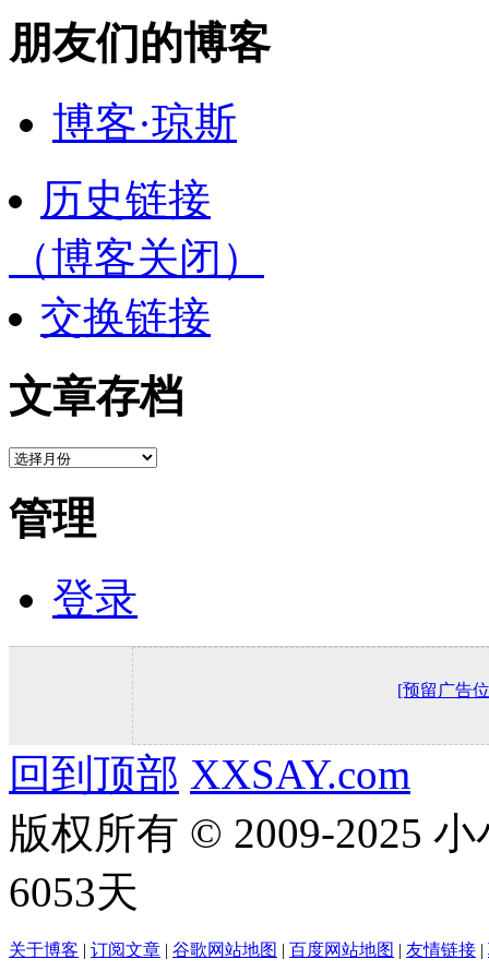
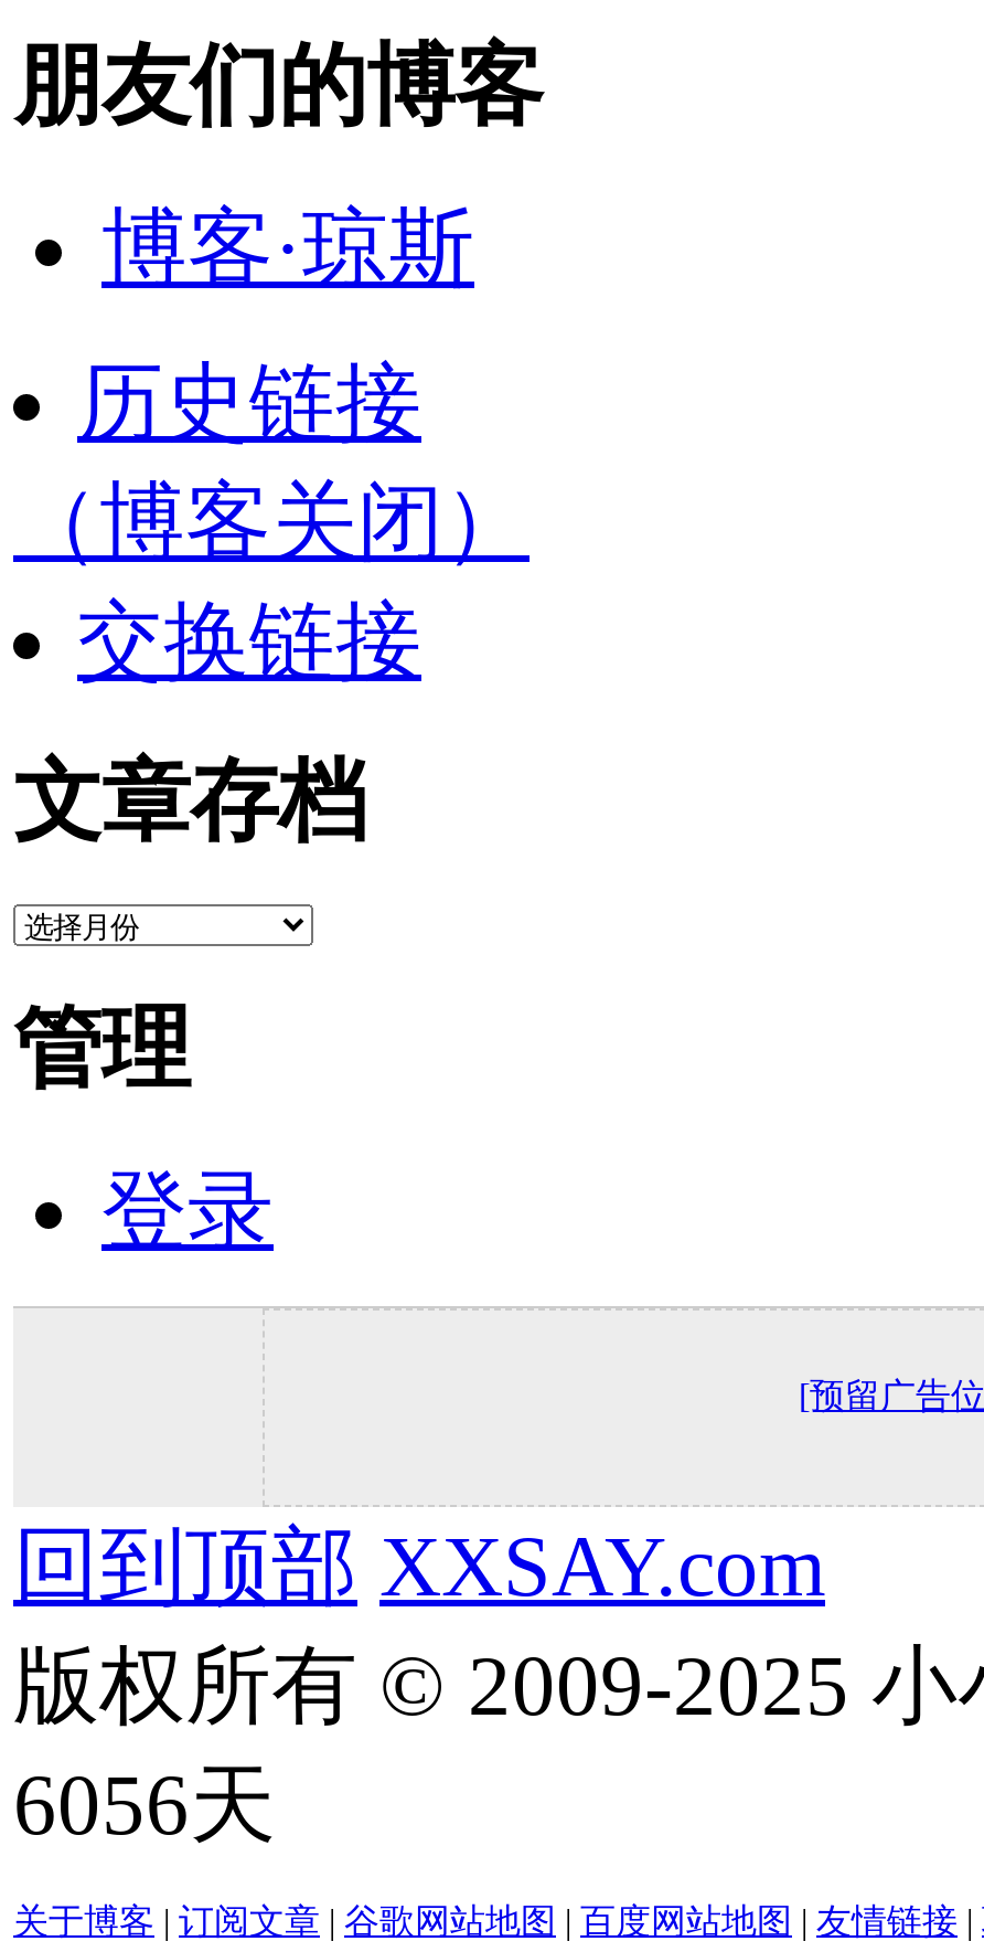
- 6053天
+ 6056天
